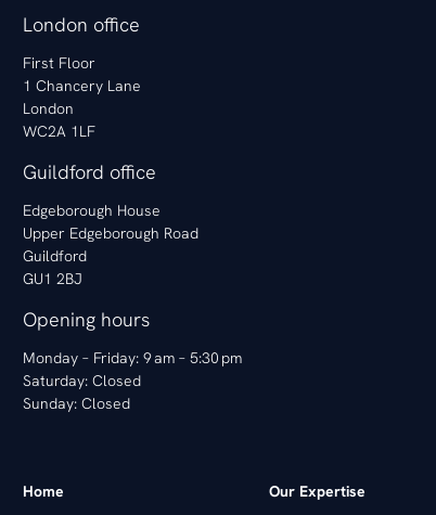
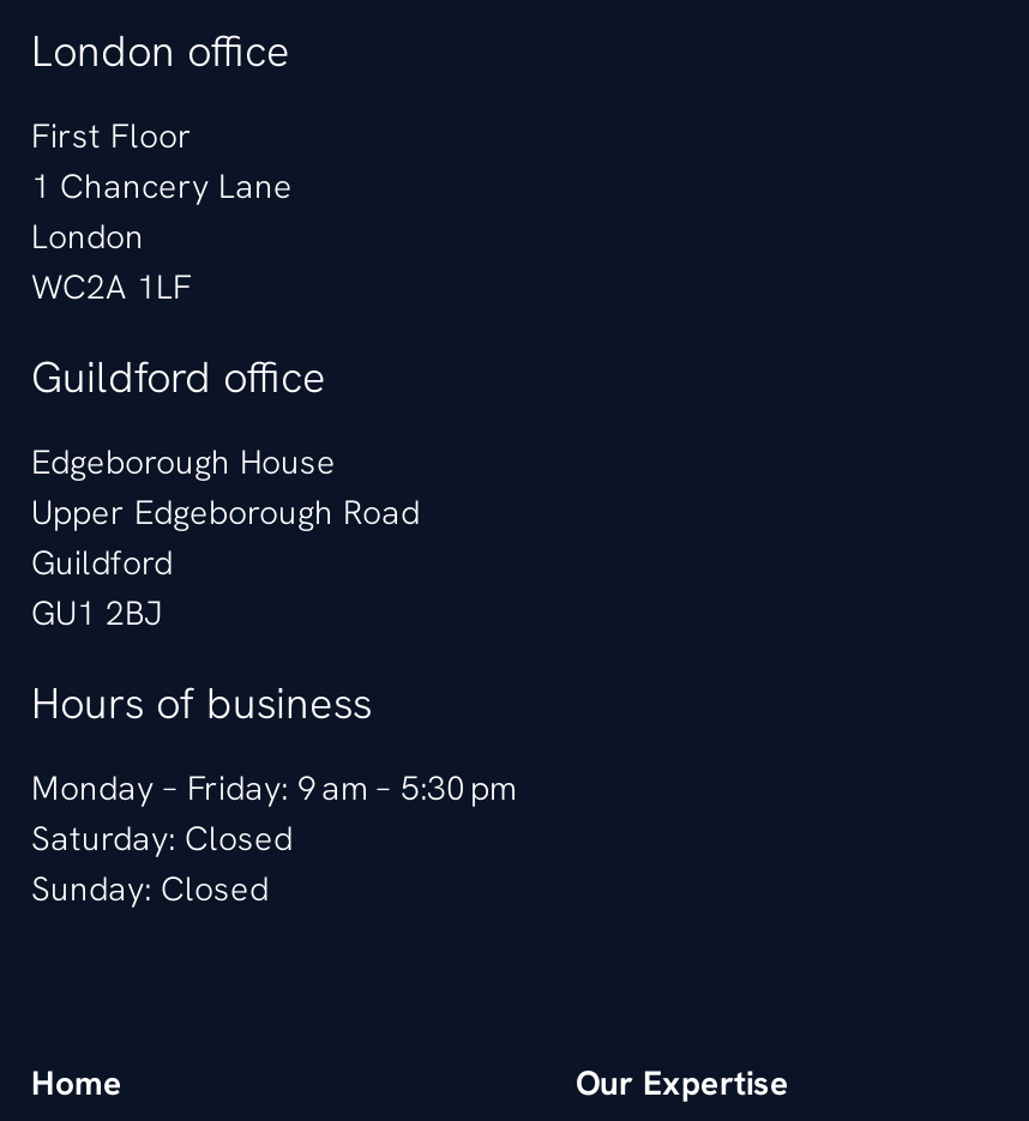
- Opening hours
+ Hours of business
